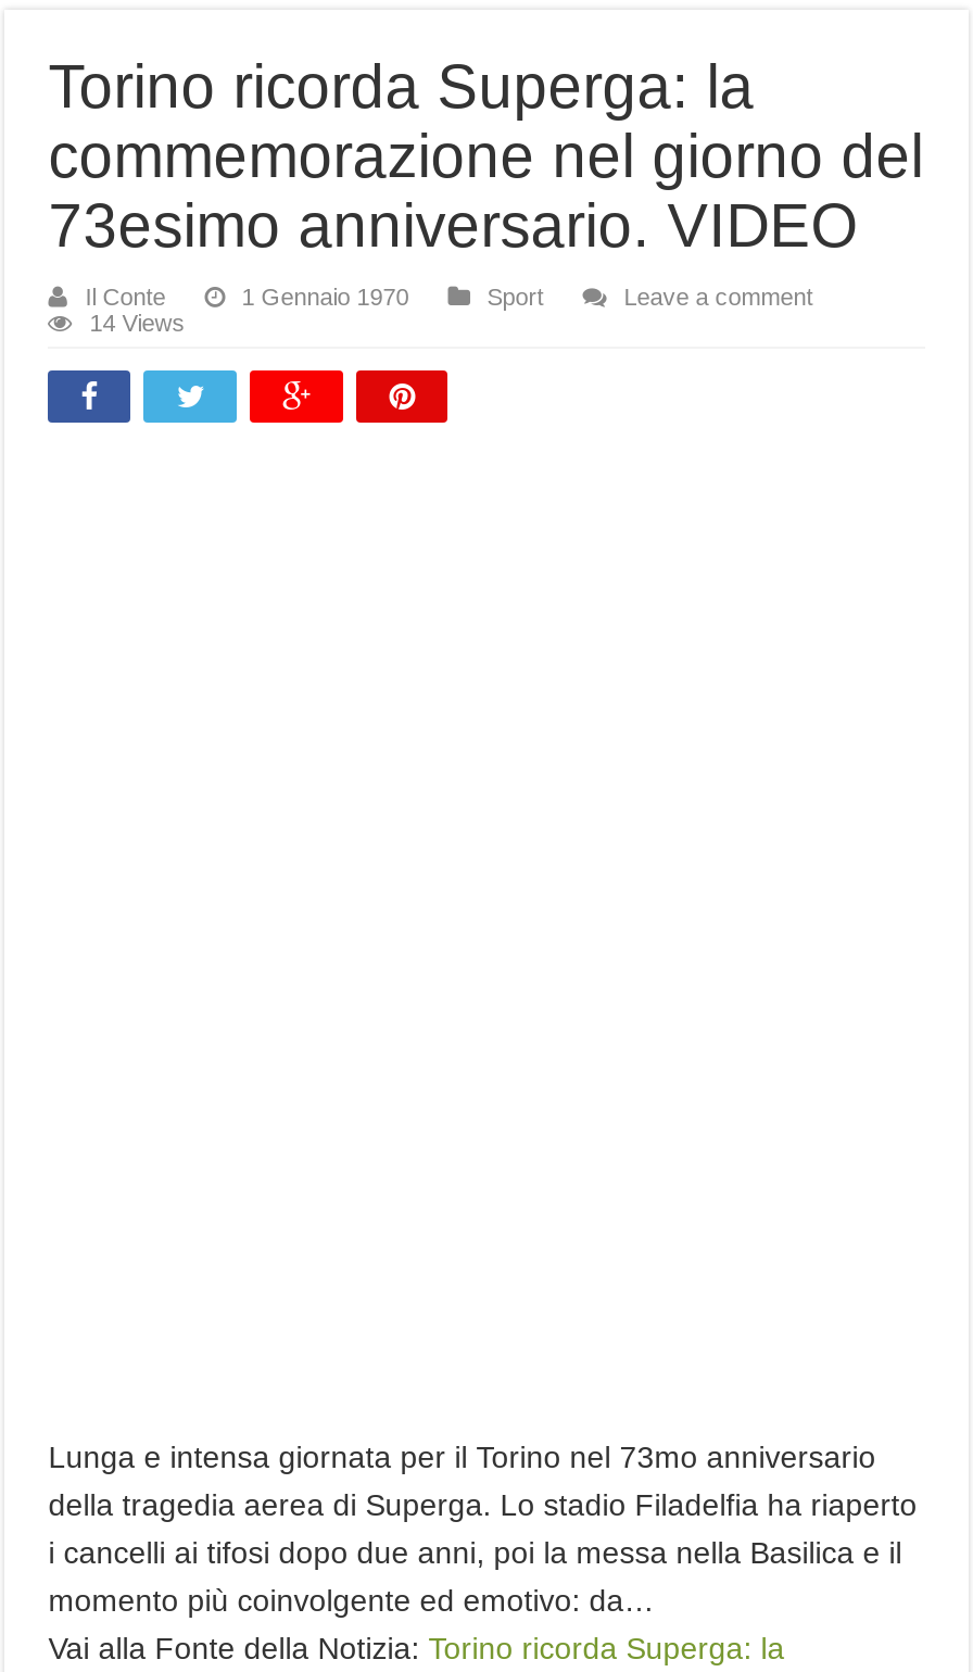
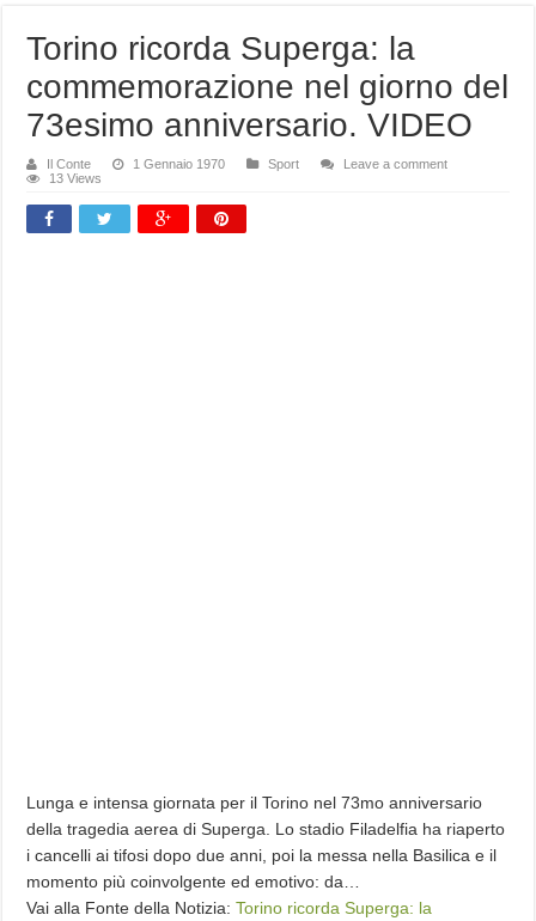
- 14 Views
+ 13 Views
